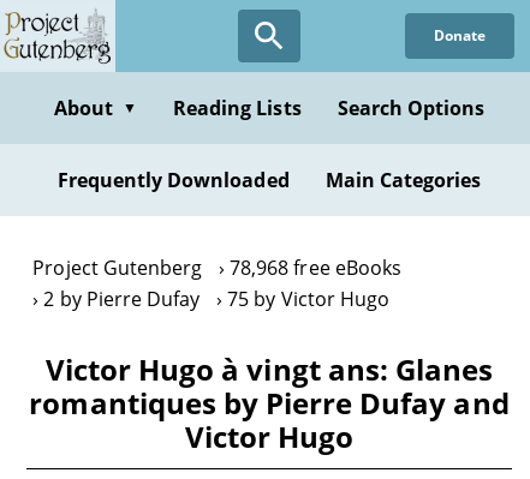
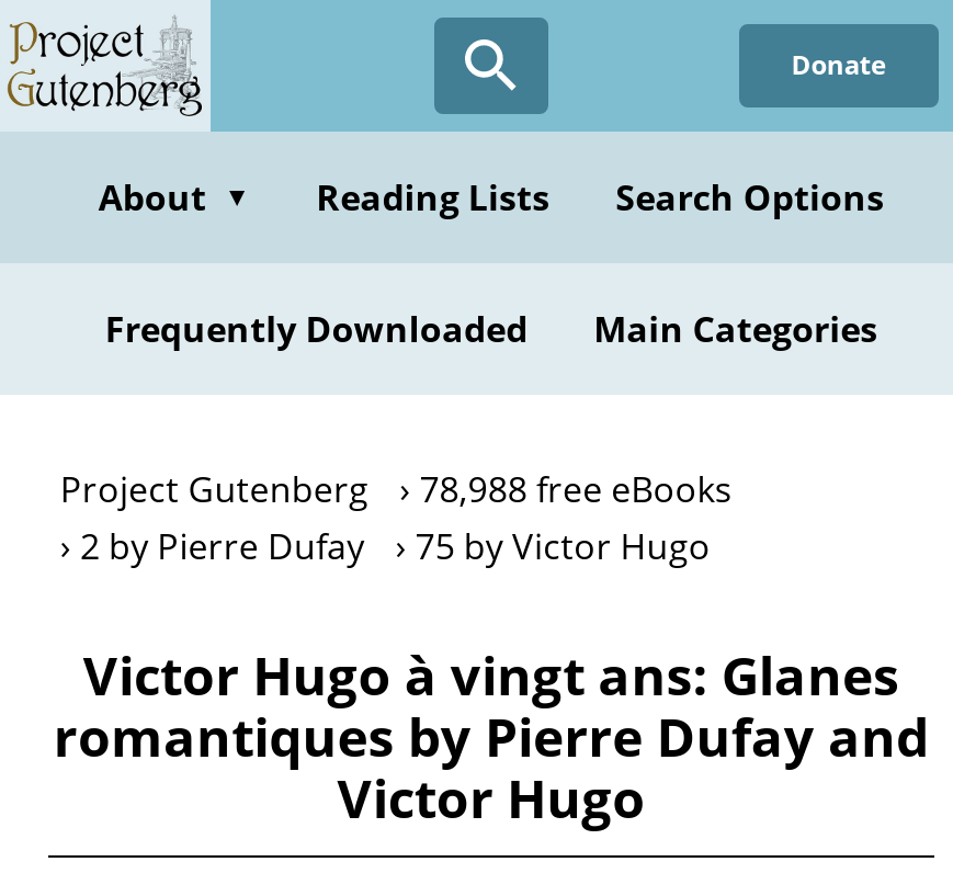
- Project Gutenberg 78,968 free eBooks
+ Project Gutenberg 78,988 free eBooks
